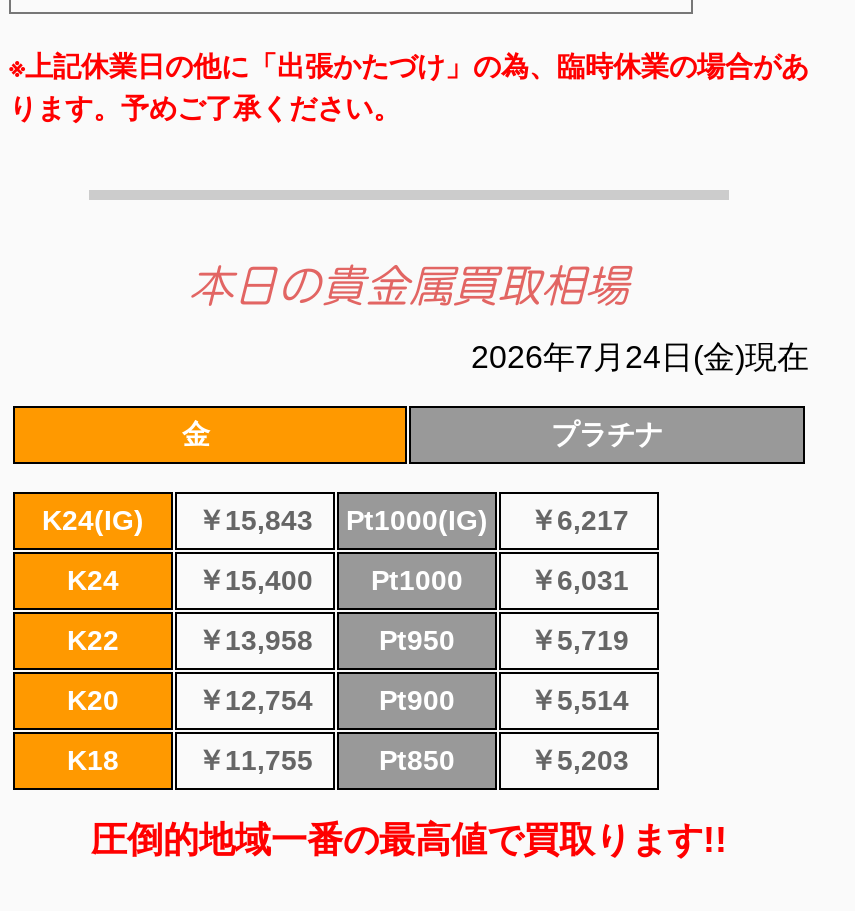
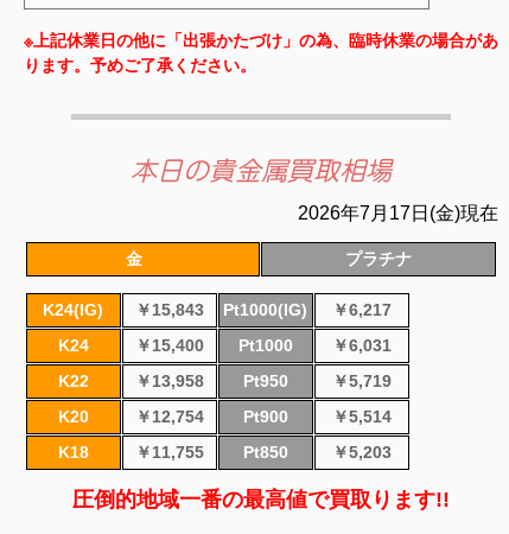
- 2026年7月24日(金)現在
+ 2026年7月17日(金)現在
